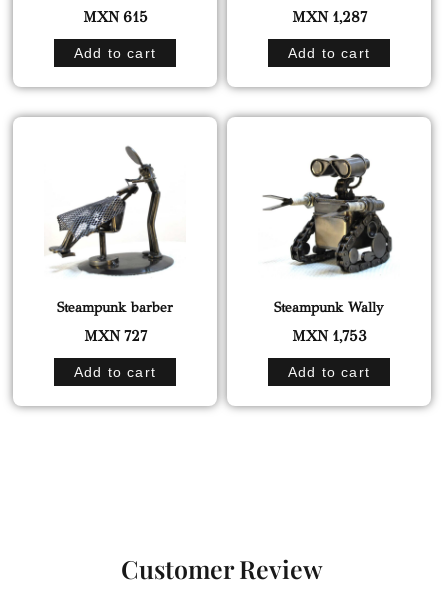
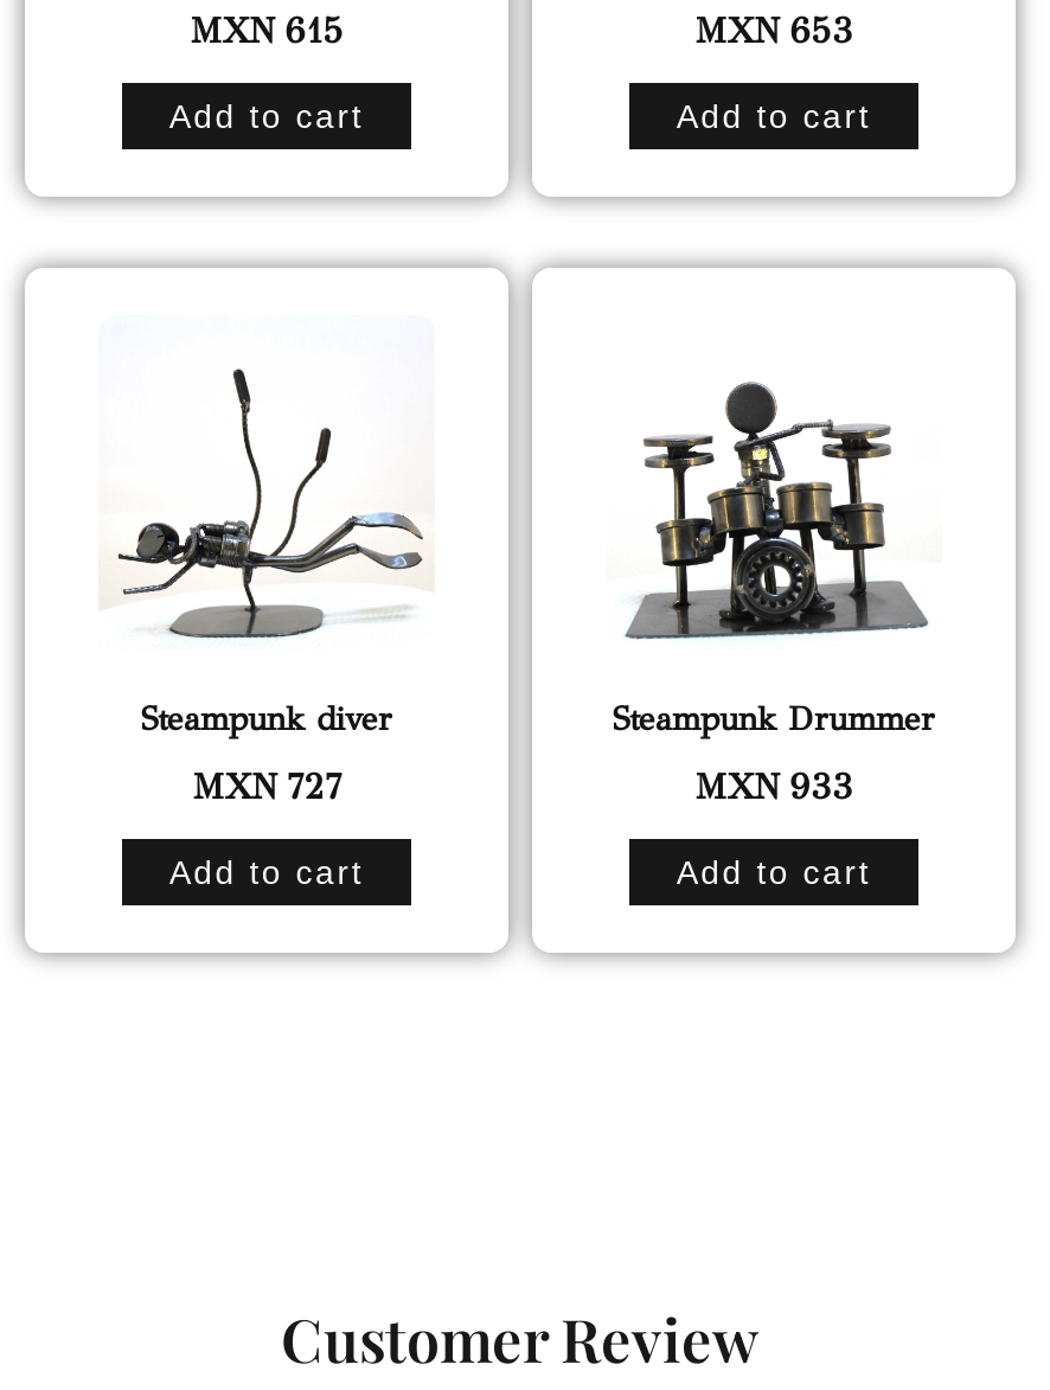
- MXN 1,287
+ MXN 653

- [image]
- Steampunk barber
+ [image]
+ Steampunk diver

- [image]
- Steampunk Wally
+ [image]
+ Steampunk Drummer

- MXN 1,753
+ MXN 933
